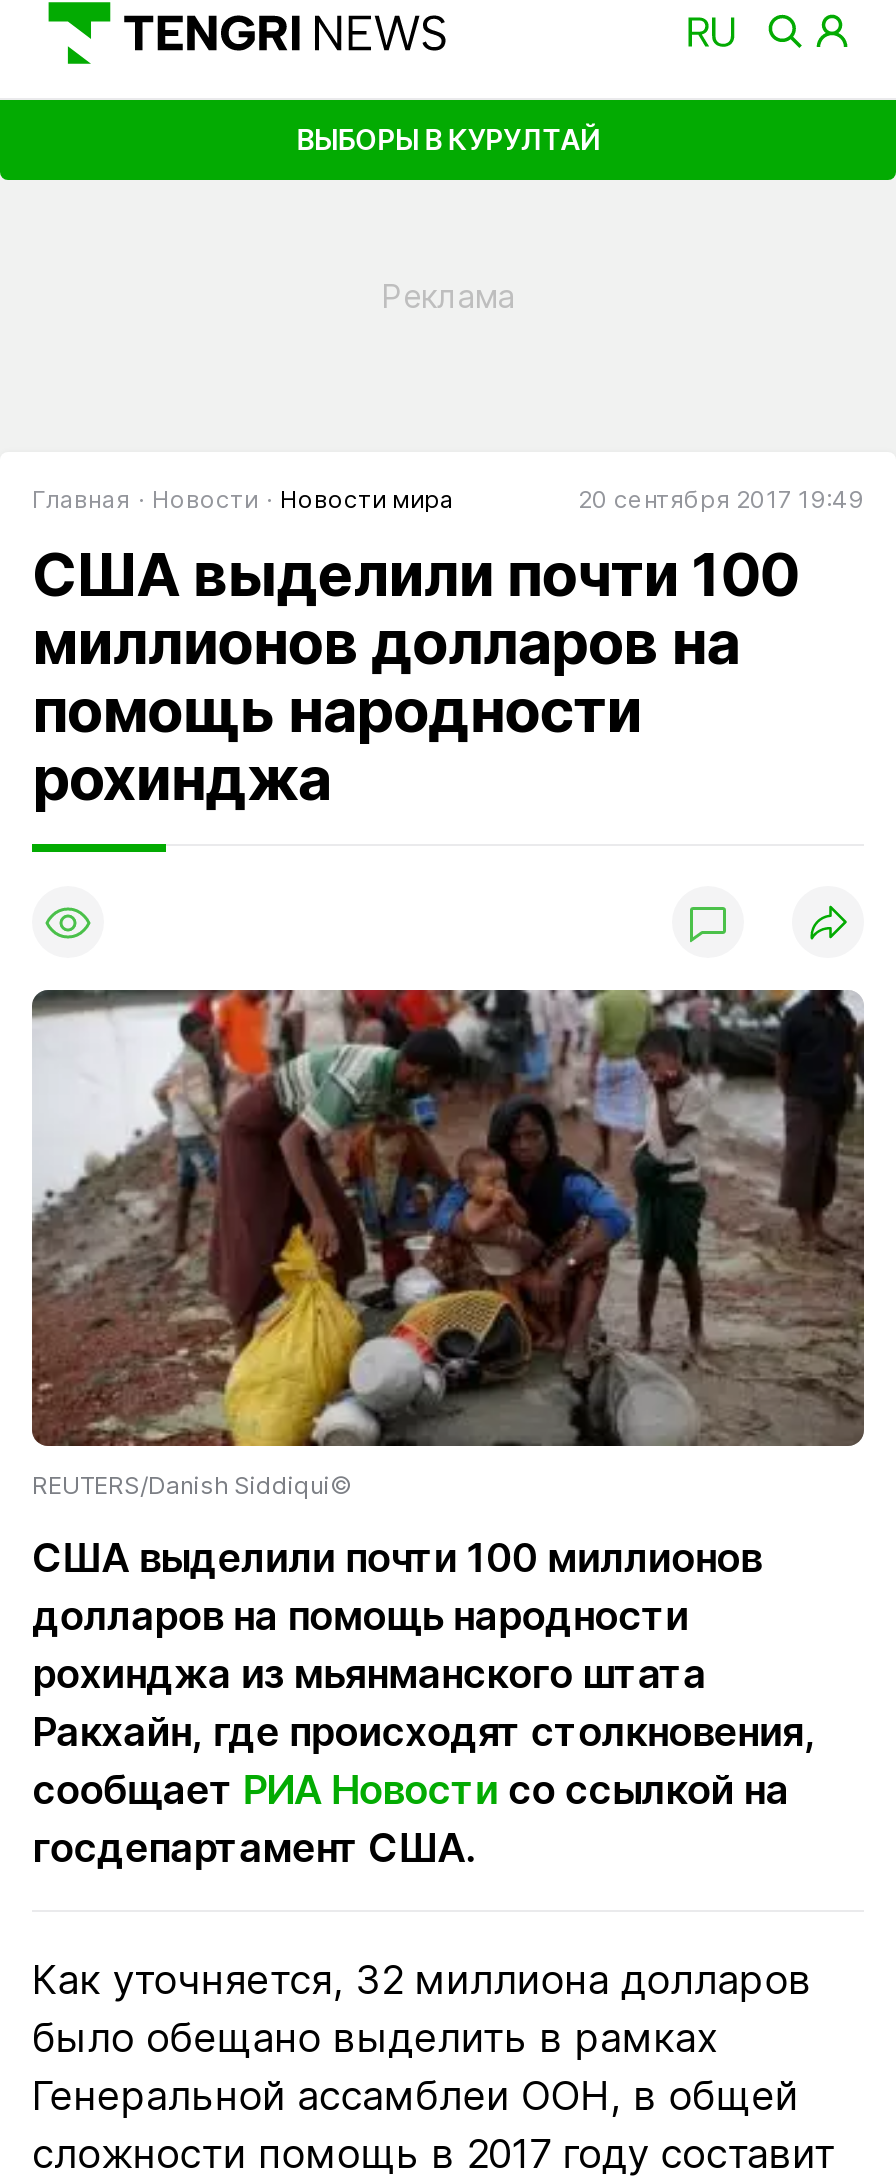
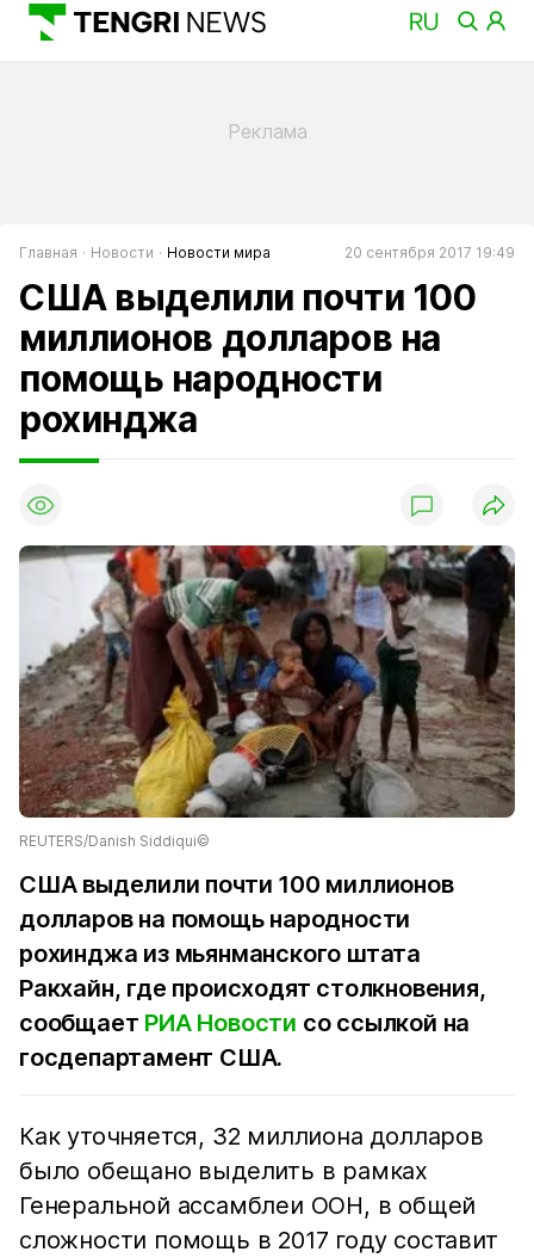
- ВЫБОРЫ В КУРУЛТАЙ
